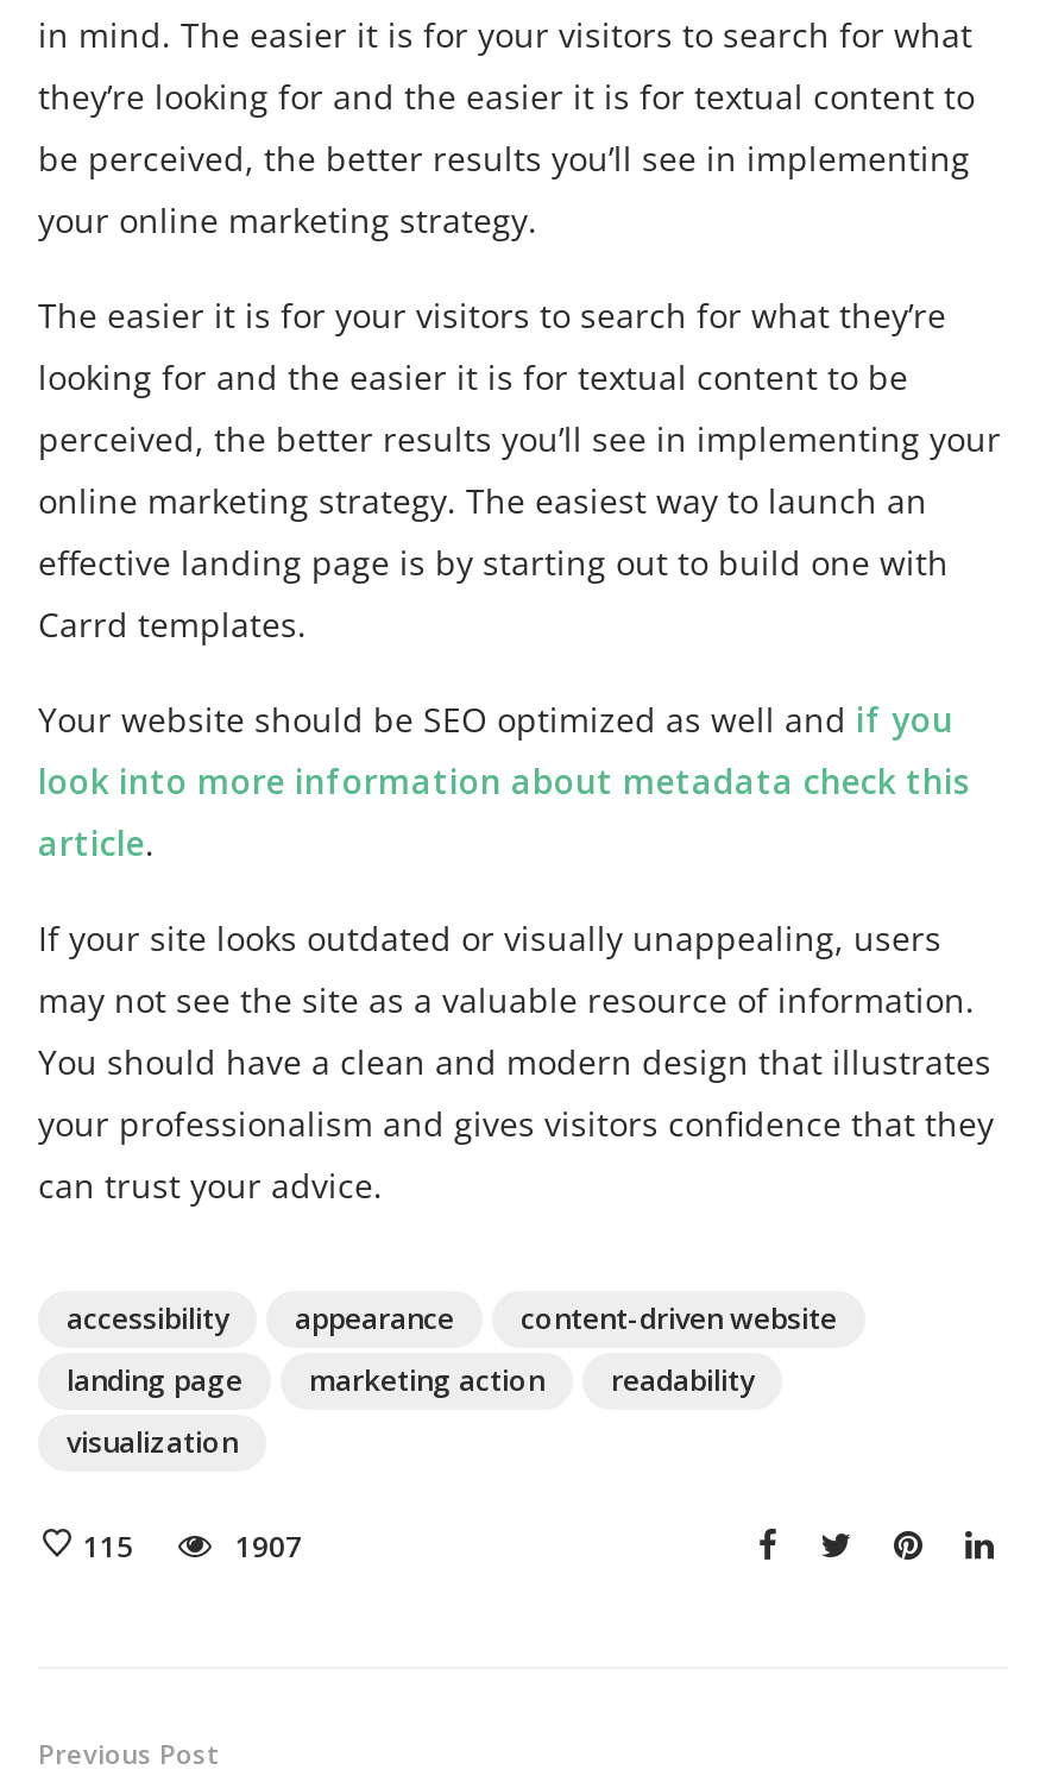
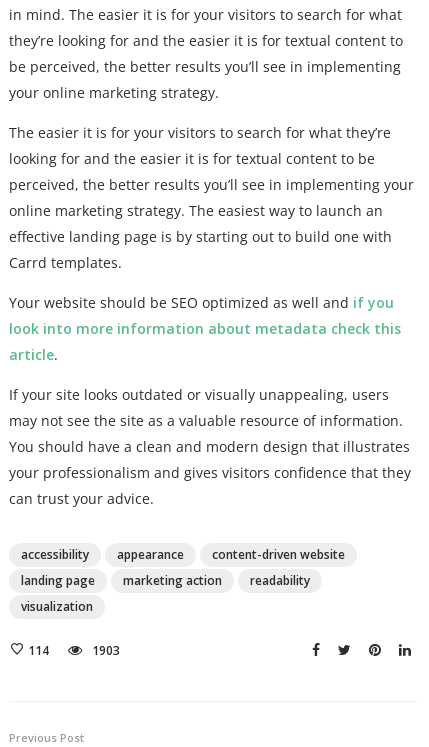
- 115
+ 114

- 1907
+ 1903
